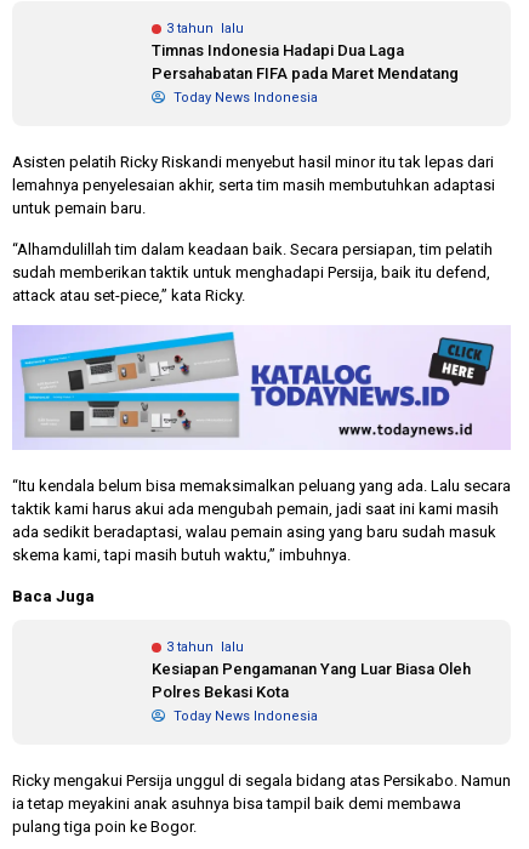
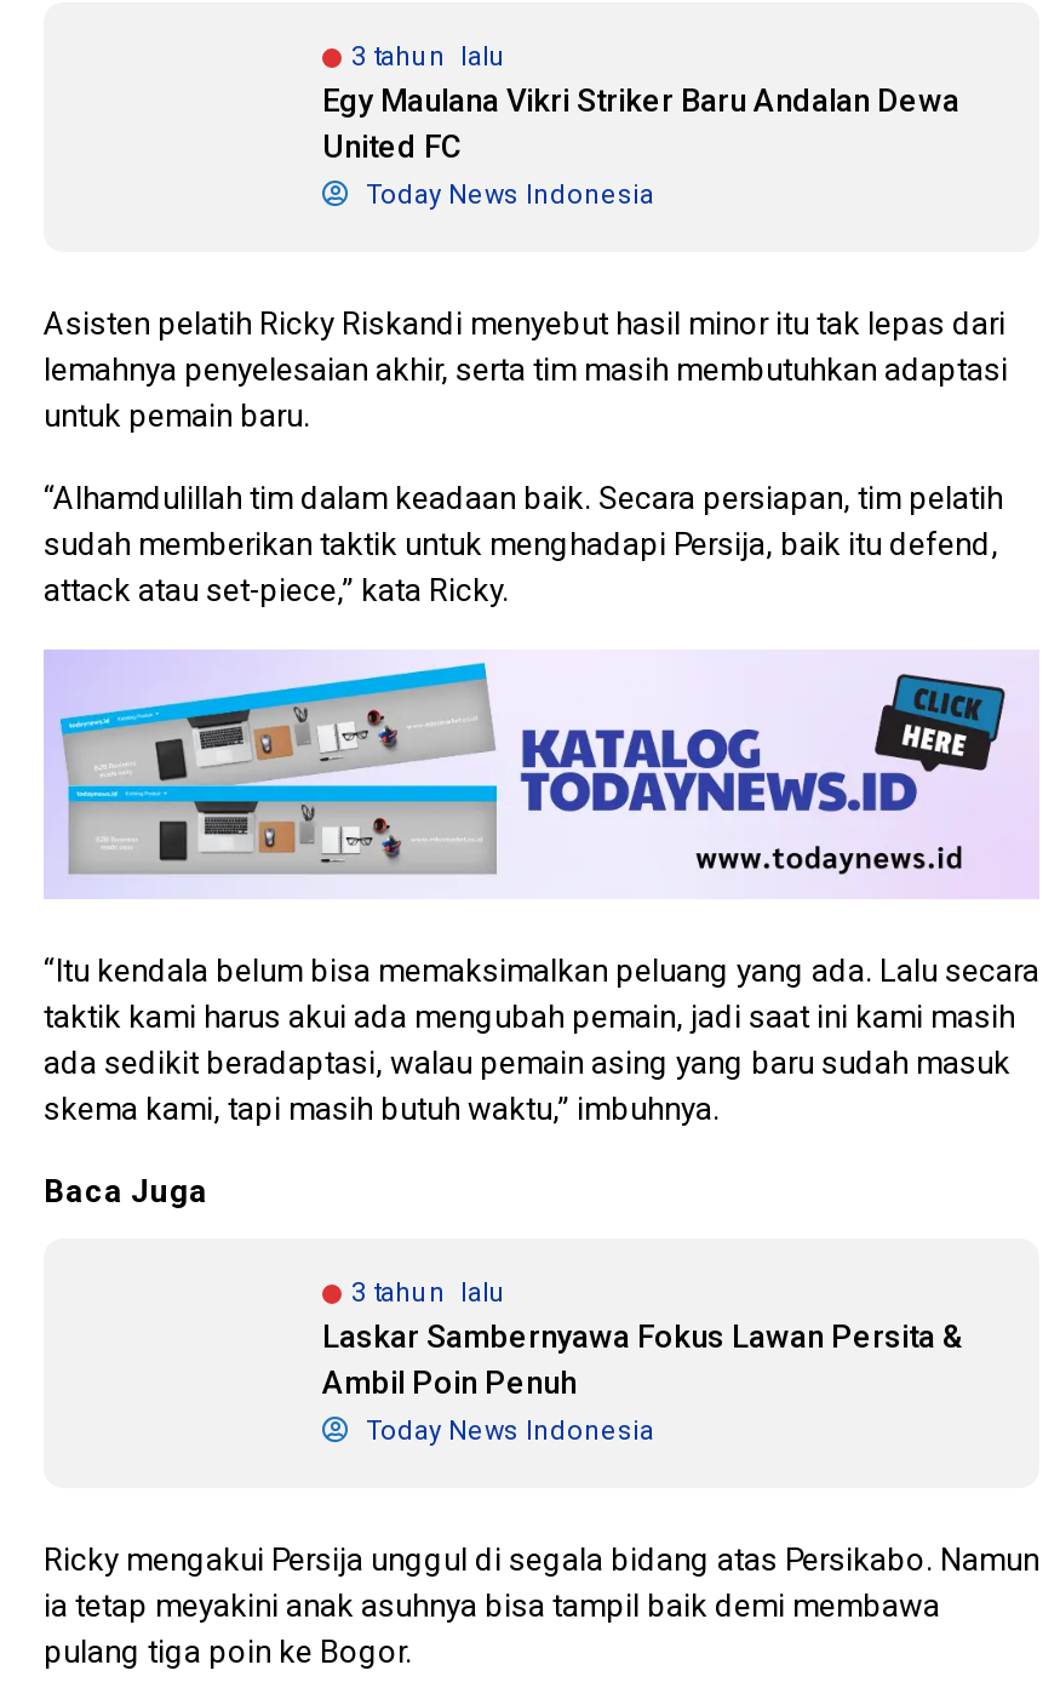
- Timnas Indonesia Hadapi Dua Laga
- Persahabatan FIFA pada Maret Mendatang
+ Egy Maulana Vikri Striker Baru Andalan Dewa
+ United FC

- Kesiapan Pengamanan Yang Luar Biasa Oleh
- Polres Bekasi Kota
+ Laskar Sambernyawa Fokus Lawan Persita &
+ Ambil Poin Penuh
